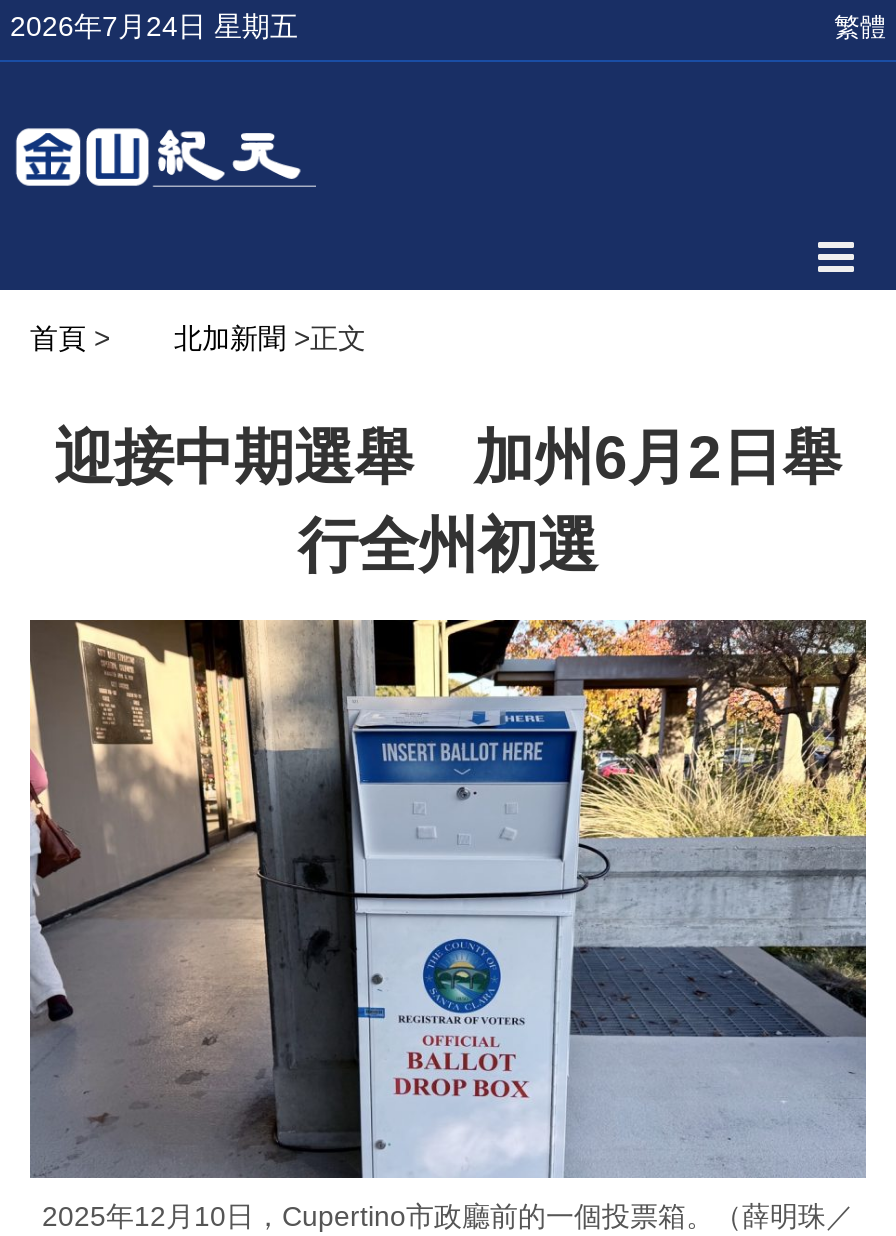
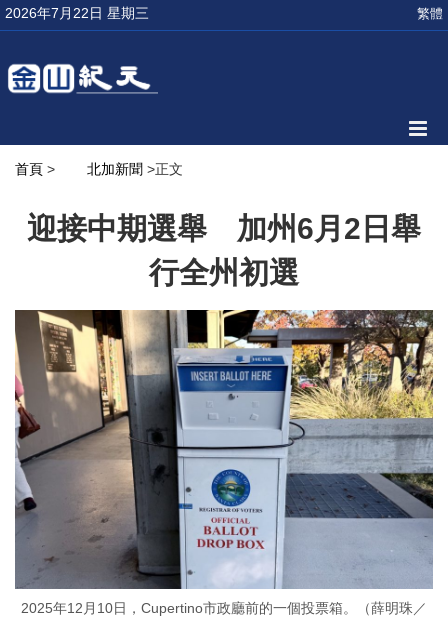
- 2026年7月24日 星期五
+ 2026年7月22日 星期三
